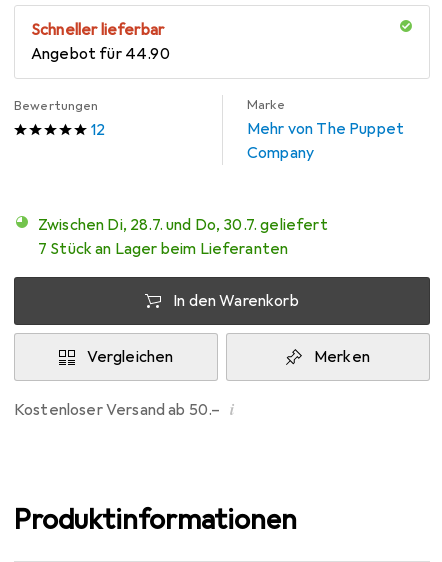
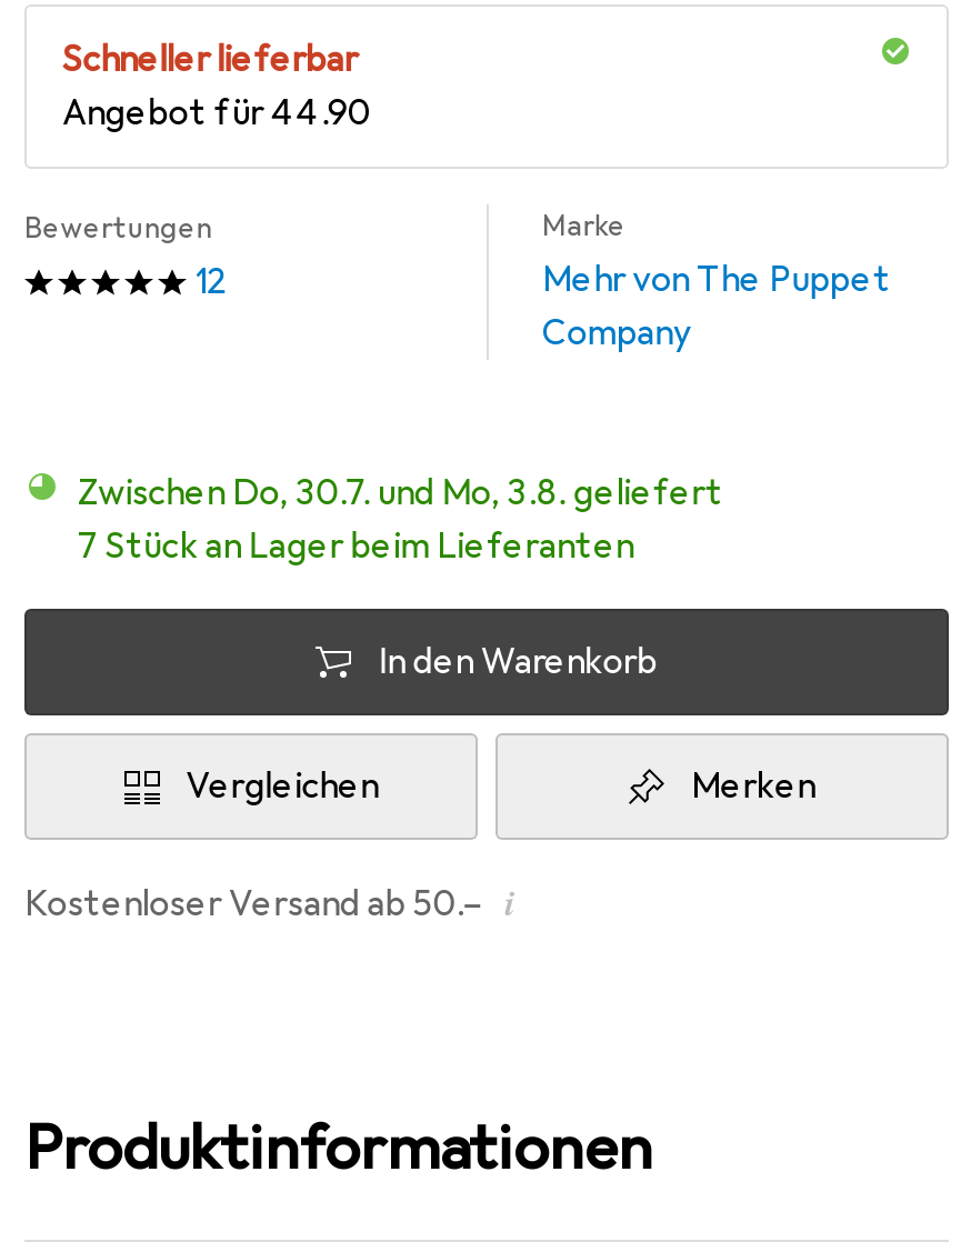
- Zwischen Di, 28.7. und Do, 30.7. geliefert
+ Zwischen Do, 30.7. und Mo, 3.8. geliefert
